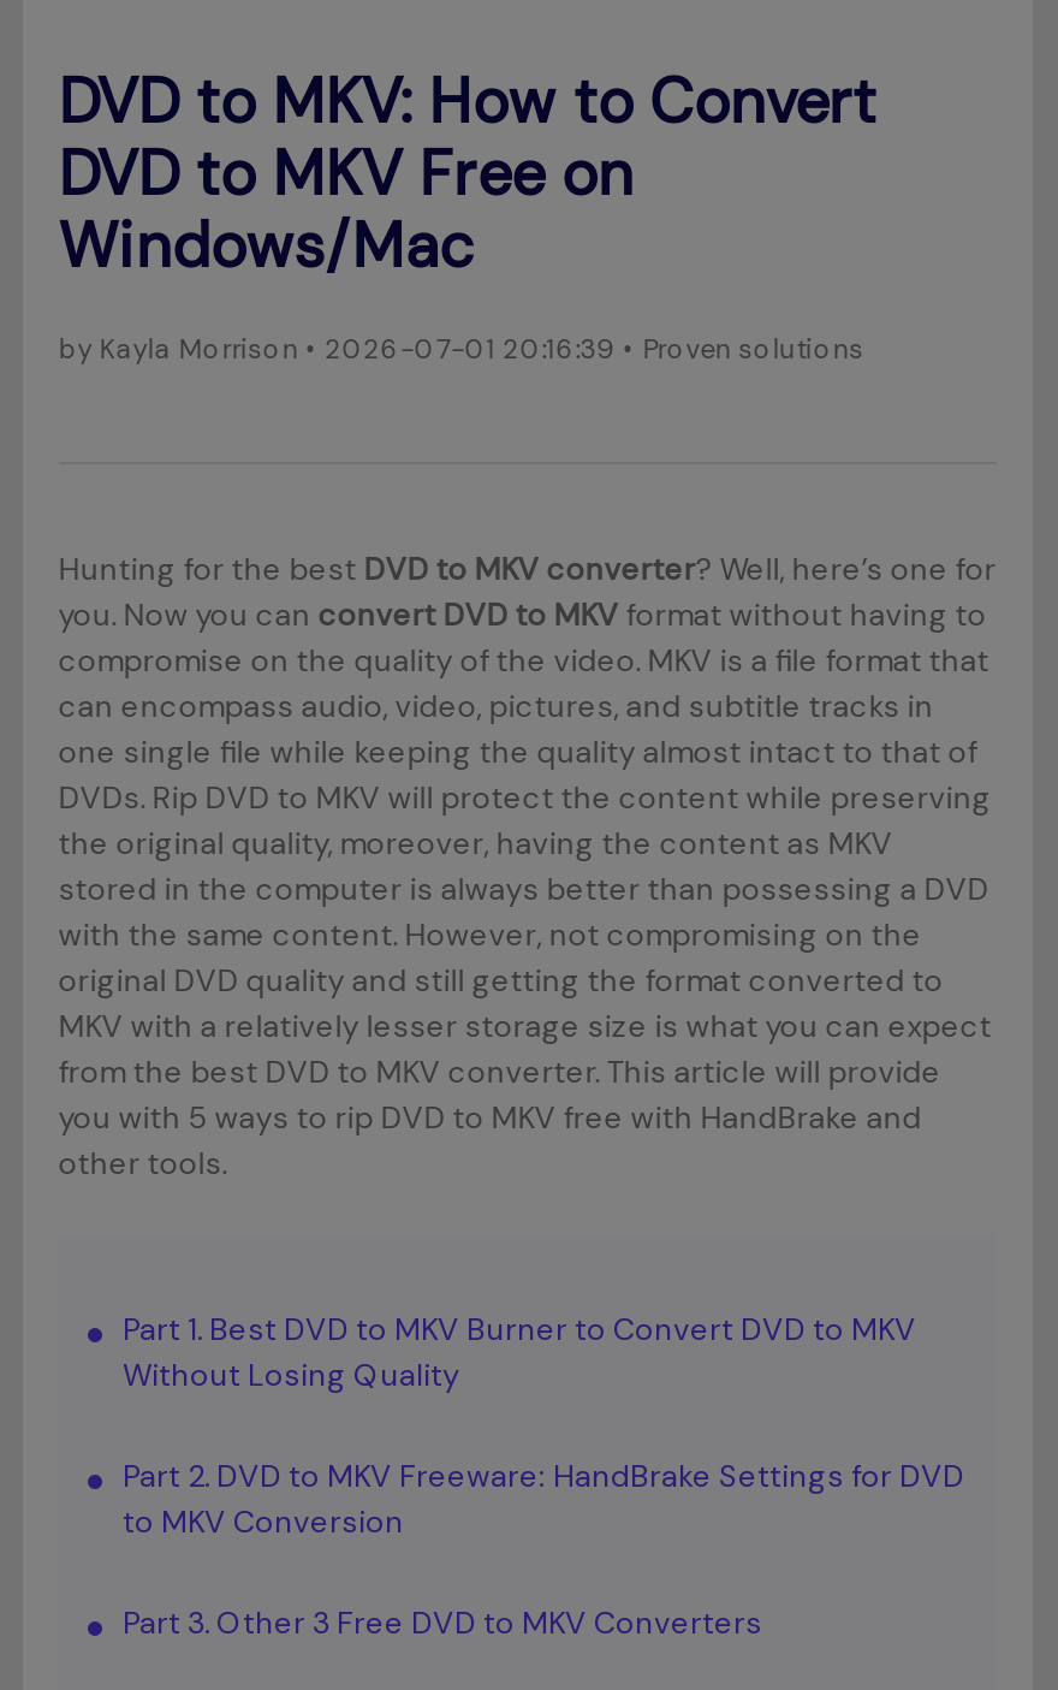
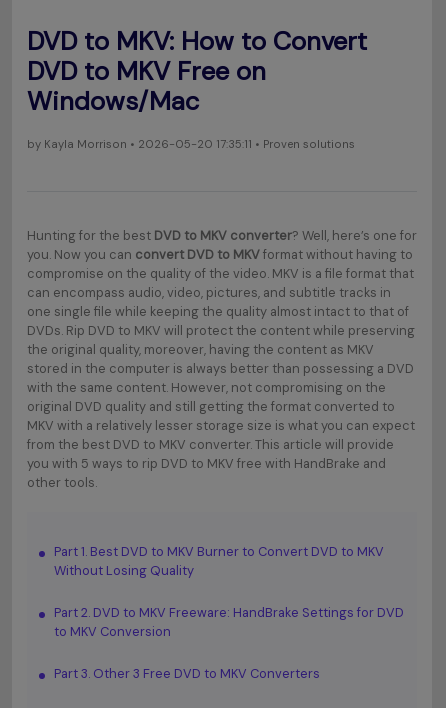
- by Kayla Morrison • 2026-07-01 20:16:39 • Proven solutions
+ by Kayla Morrison • 2026-05-20 17:35:11 • Proven solutions
